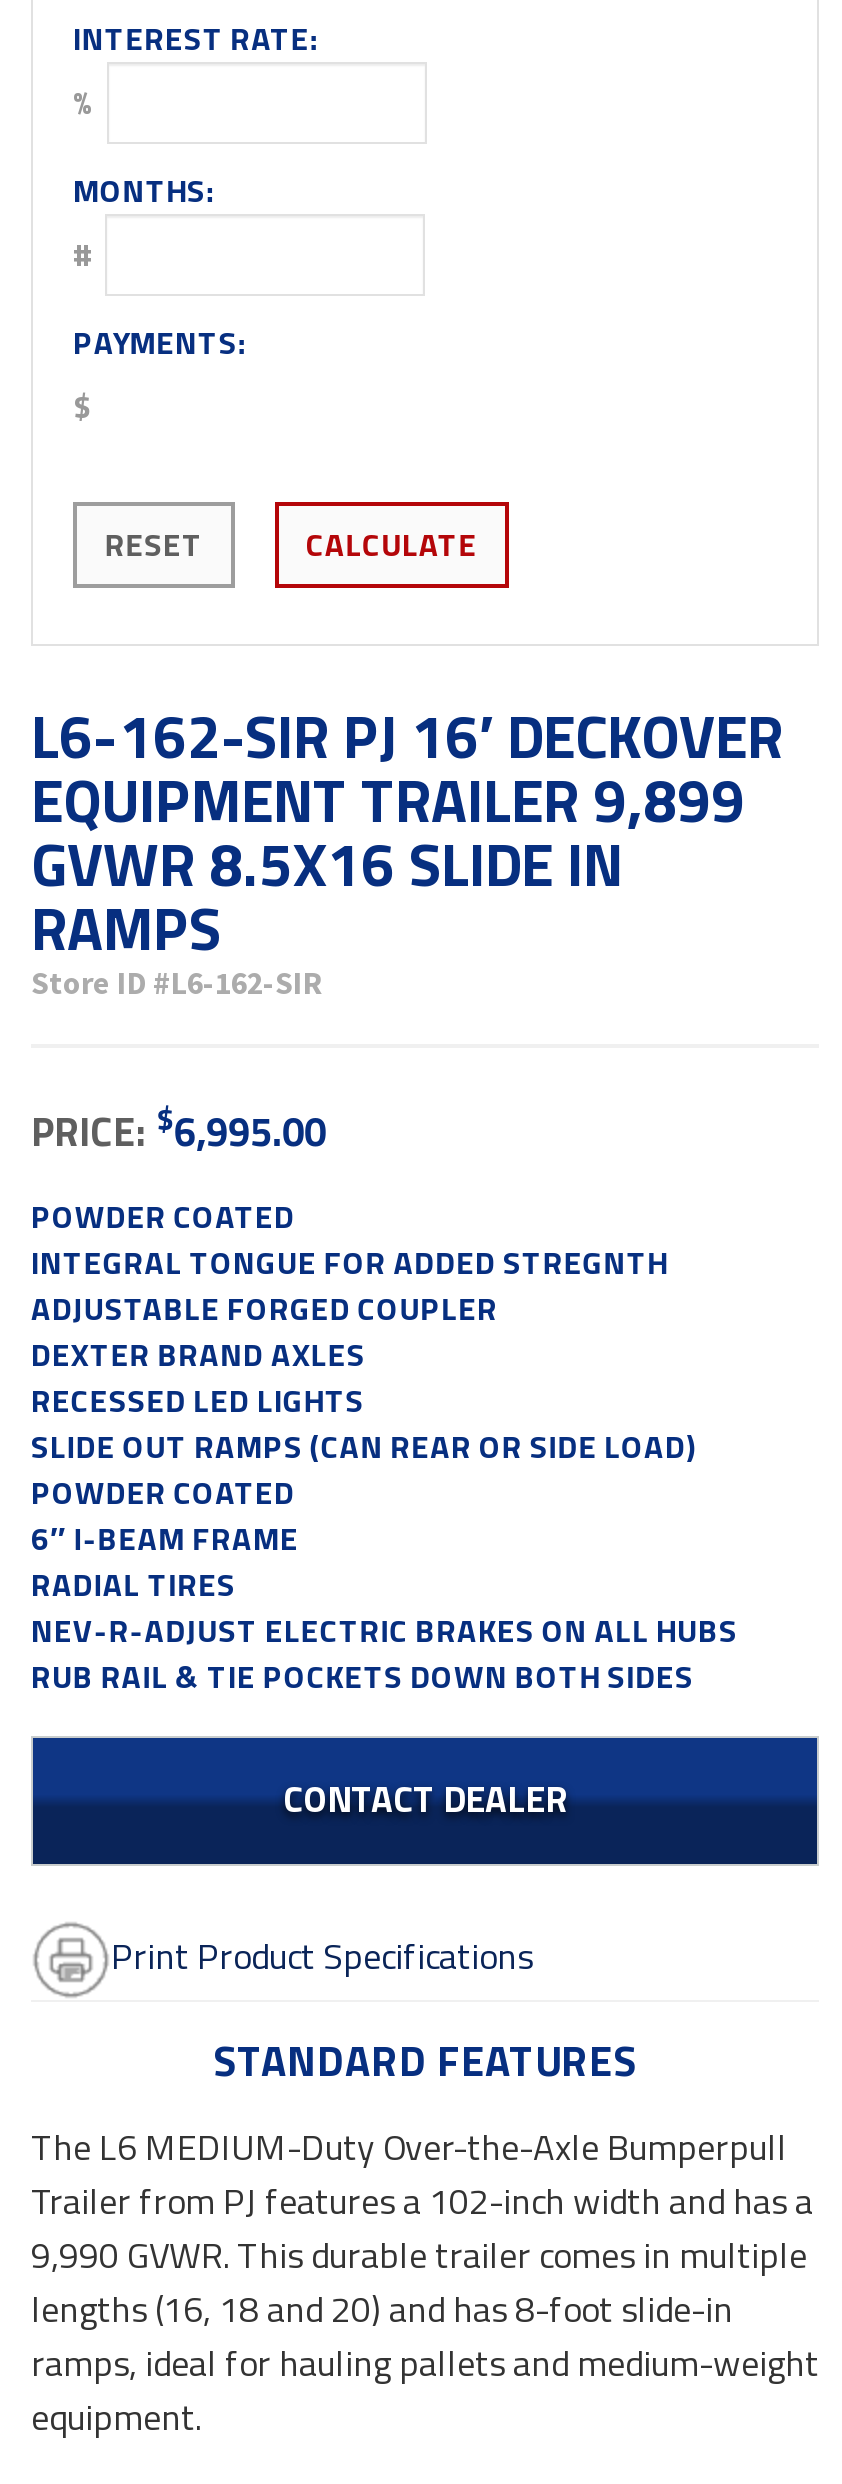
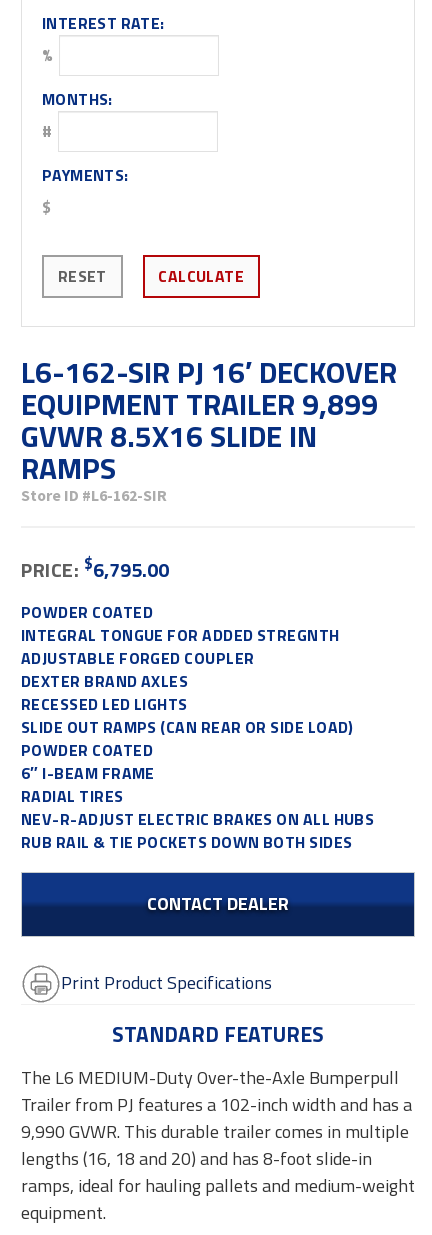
- PRICE: $6,995.00
+ PRICE: $6,795.00
